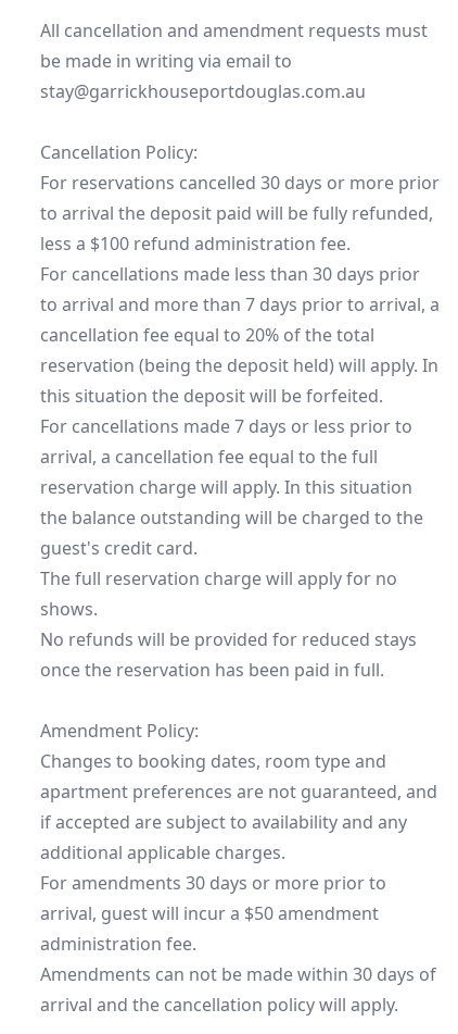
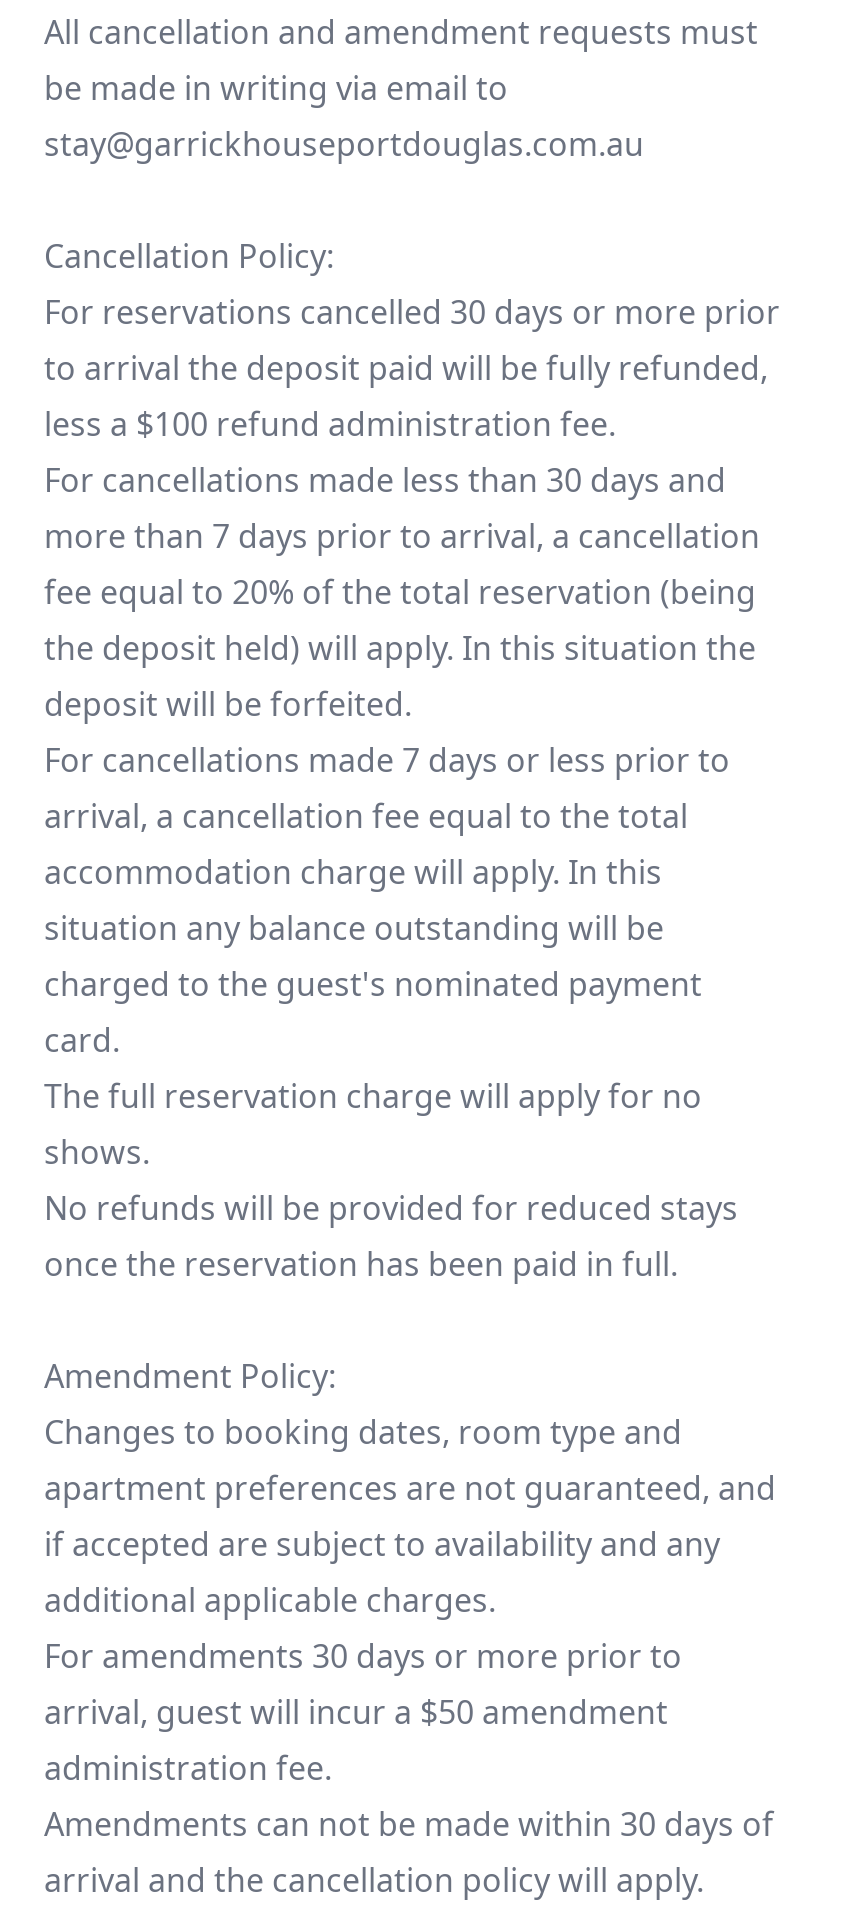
- For cancellations made less than 30 days prior
- to arrival and more than 7 days prior to arrival, a
- cancellation fee equal to 20% of the total
- reservation (being the deposit held) will apply. In
- this situation the deposit will be forfeited.
+ For cancellations made less than 30 days and
+ more than 7 days prior to arrival, a cancellation
+ fee equal to 20% of the total reservation (being
+ the deposit held) will apply. In this situation the
+ deposit will be forfeited.

- arrival, a cancellation fee equal to the full
- reservation charge will apply. In this situation
- the balance outstanding will be charged to the
- guest's credit card.
+ arrival, a cancellation fee equal to the total
+ accommodation charge will apply. In this
+ situation any balance outstanding will be
+ charged to the guest's nominated payment
+ card.
